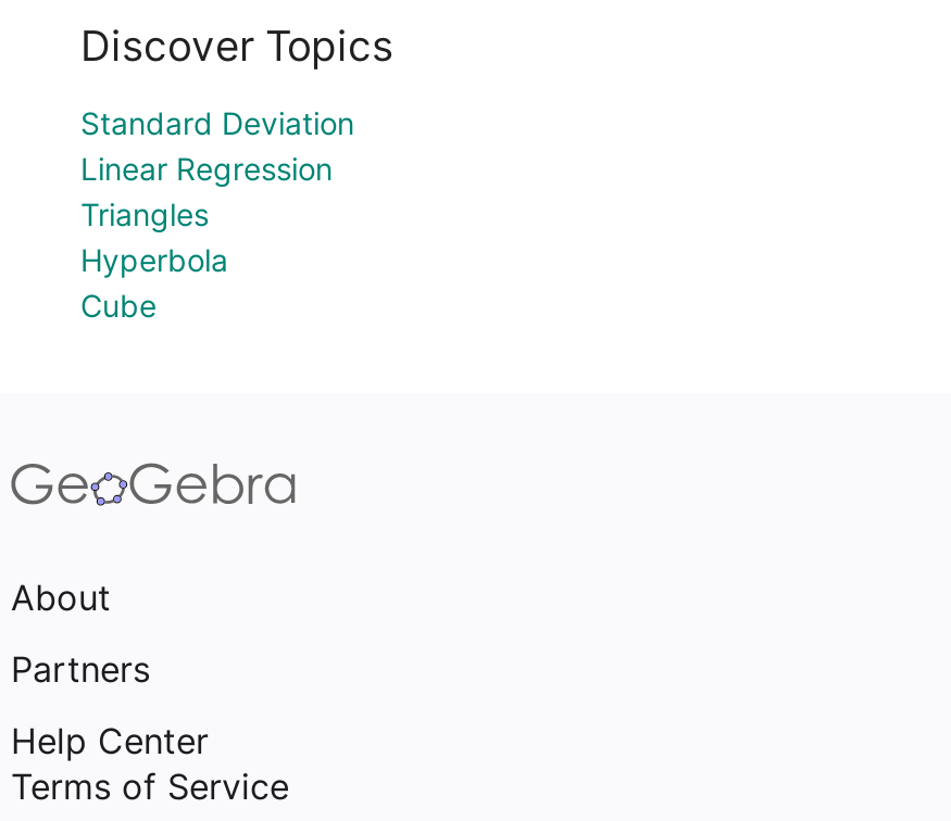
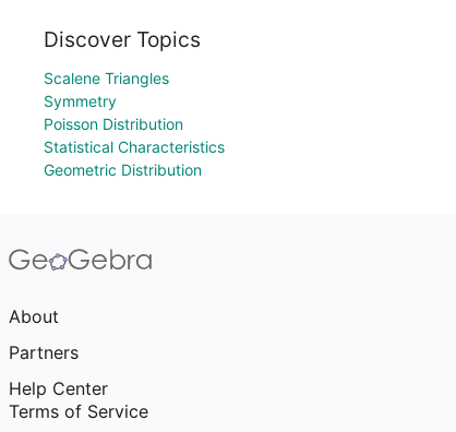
- Standard Deviation
- Linear Regression
- Triangles
- Hyperbola
- Cube
+ Scalene Triangles
+ Symmetry
+ Poisson Distribution
+ Statistical Characteristics
+ Geometric Distribution
